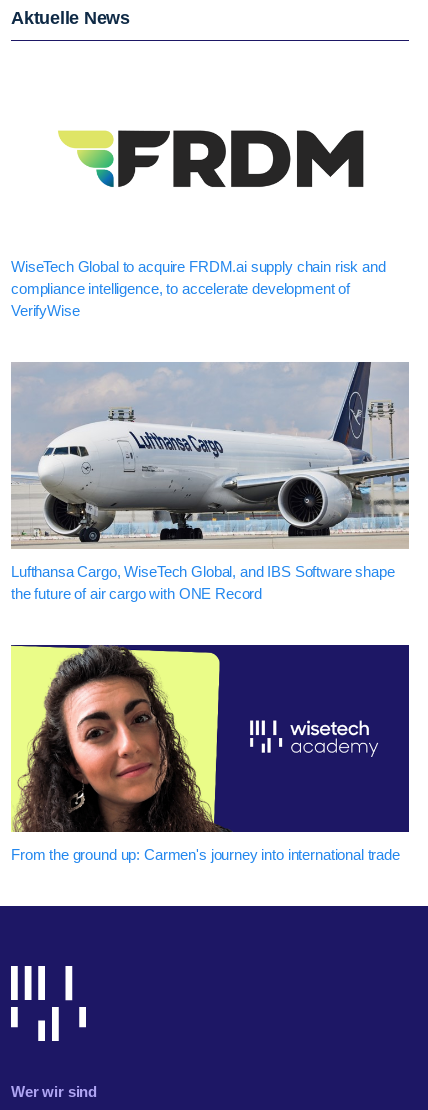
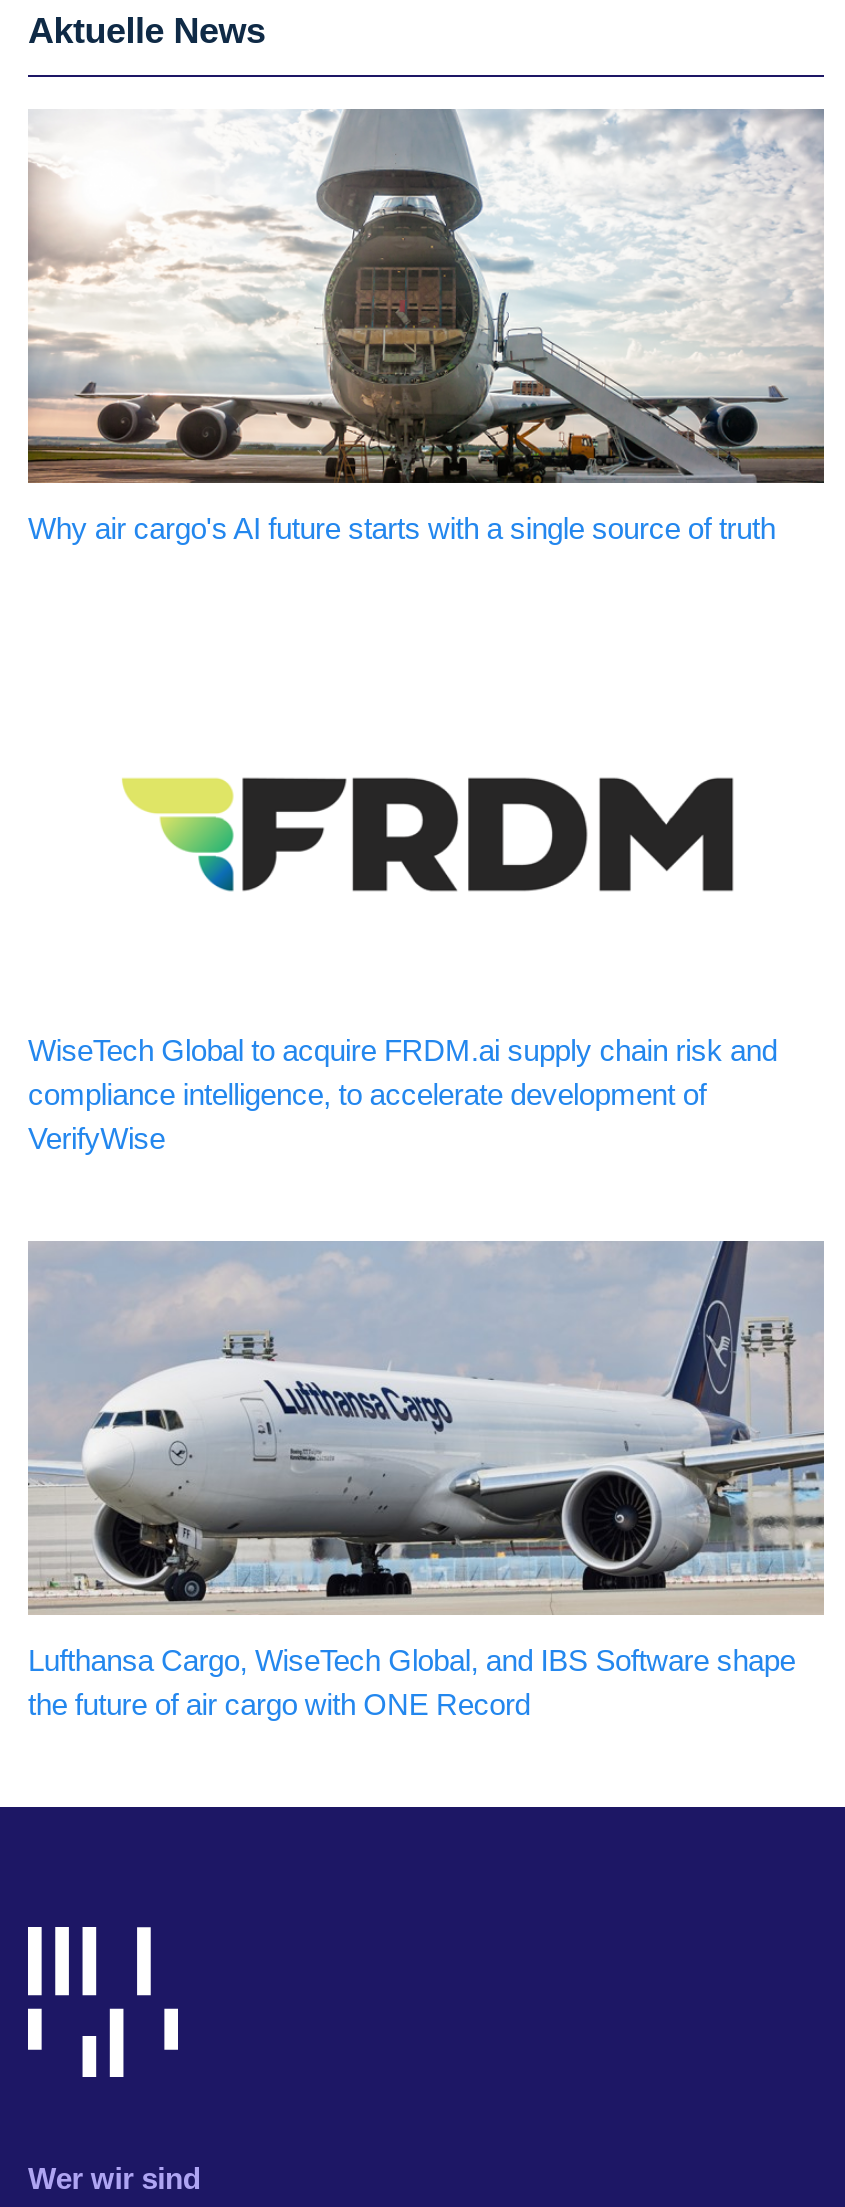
+ [image]
+ Why air cargo's AI future starts with a single source of truth

moved down: [image]

moved down: [image] | WiseTech Global to acquire FRDM.ai supply chain risk and | compliance intelligence, to accelerate development of | VerifyWise | Lufthansa Cargo, WiseTech Global, and IBS Software shape | the future of air cargo with ONE Record

- [image]
- From the ground up: Carmen's journey into international trade
